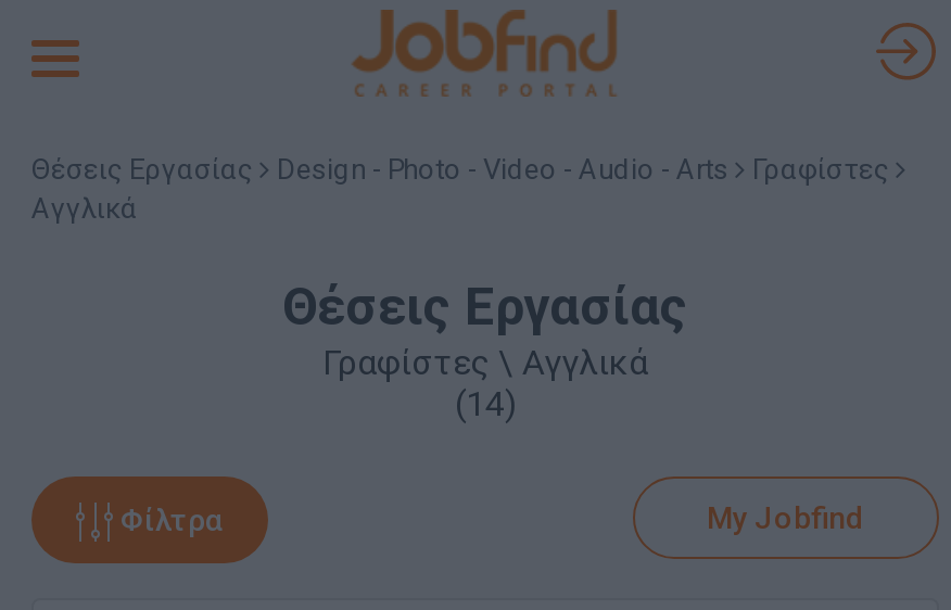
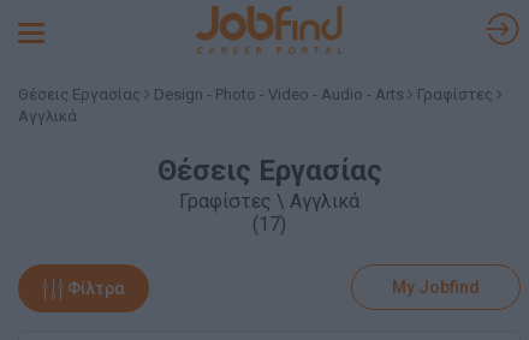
- (14)
+ (17)
